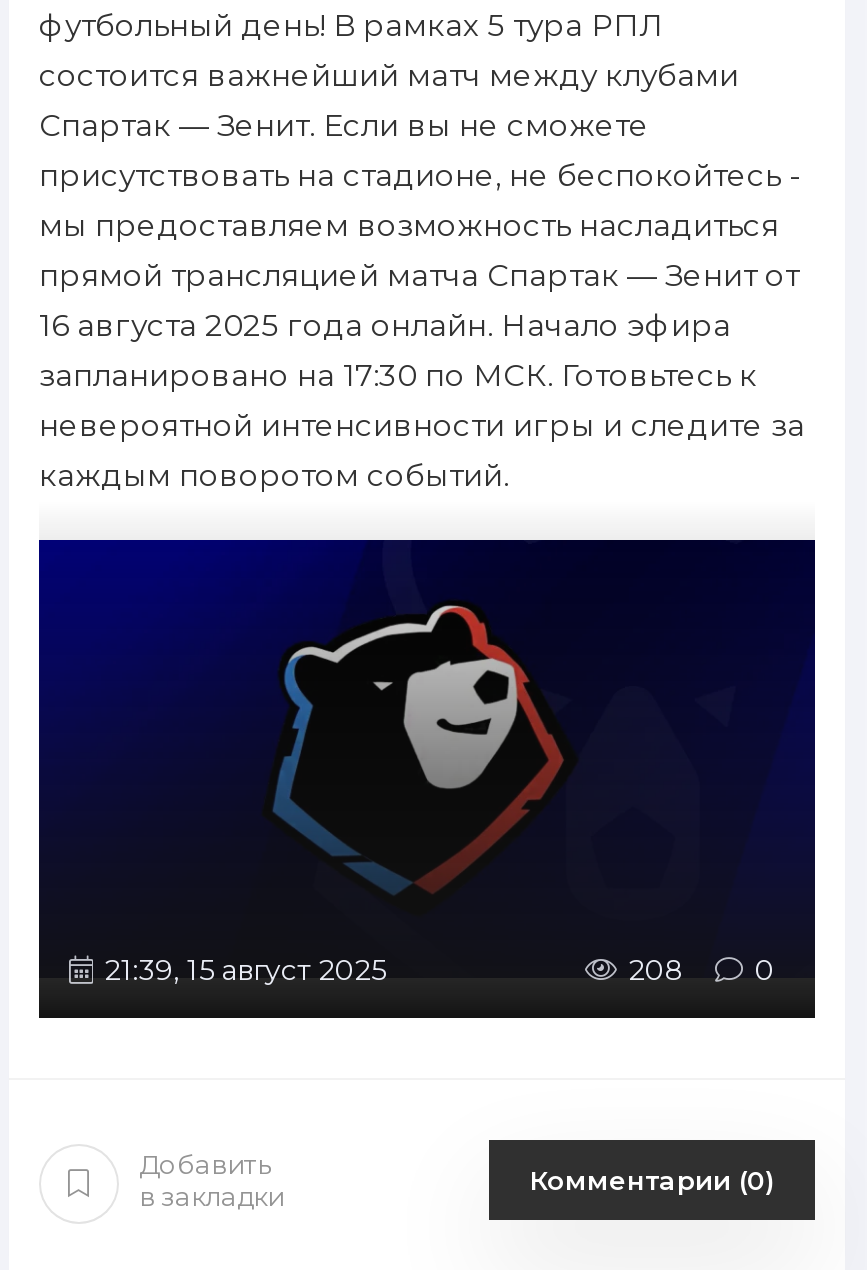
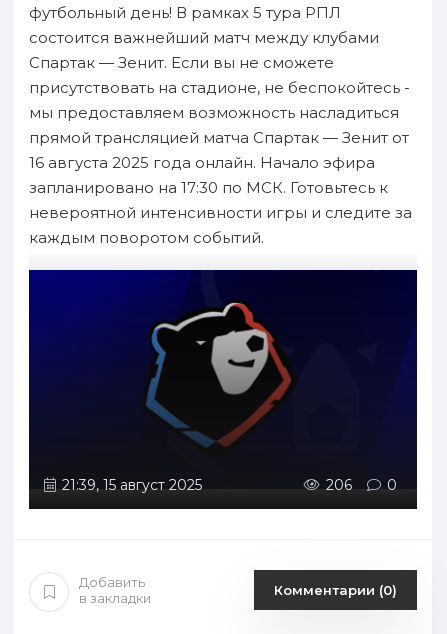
- 208
+ 206
